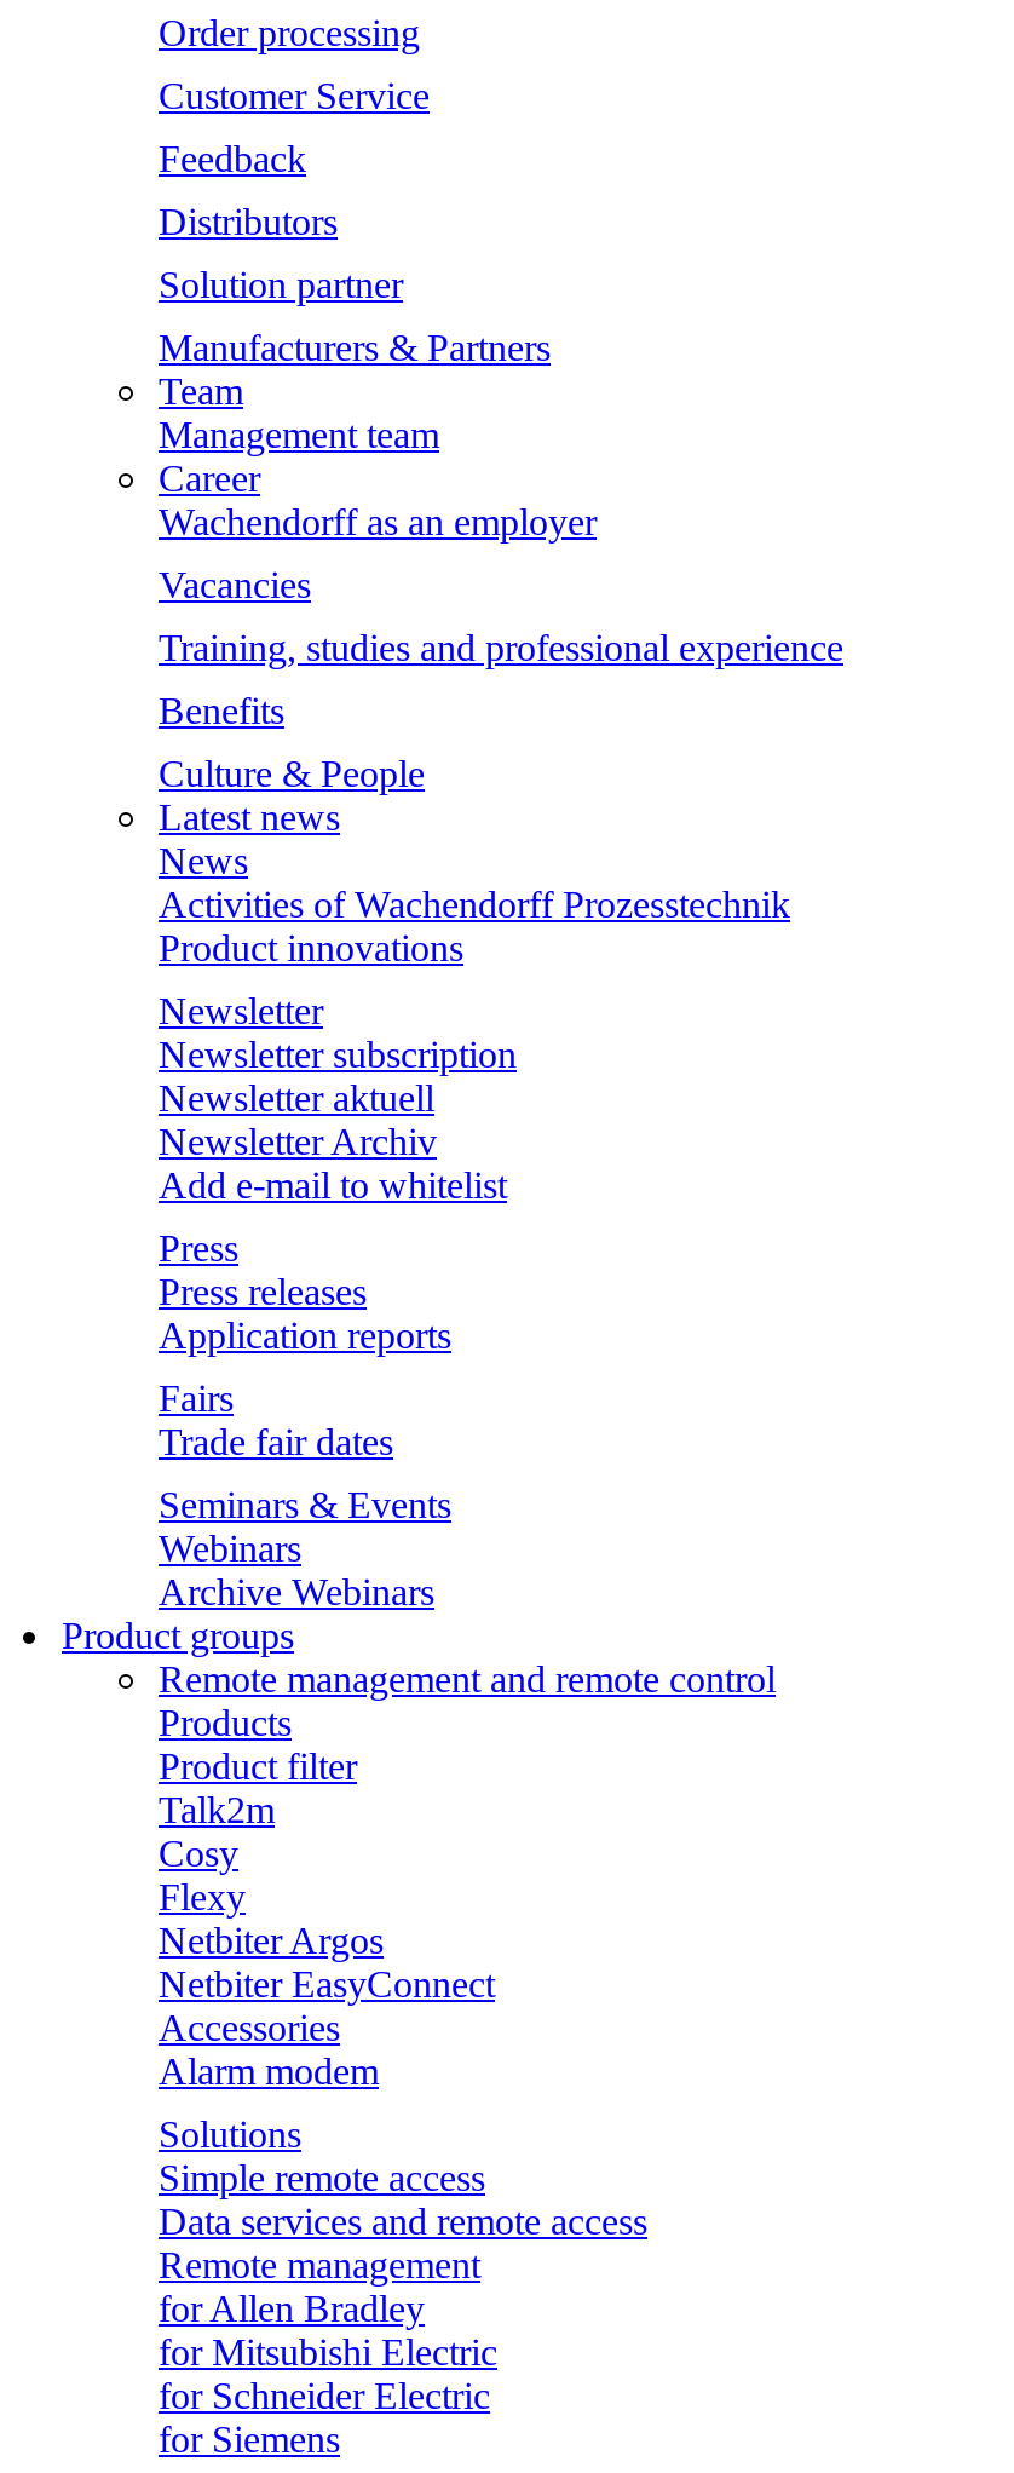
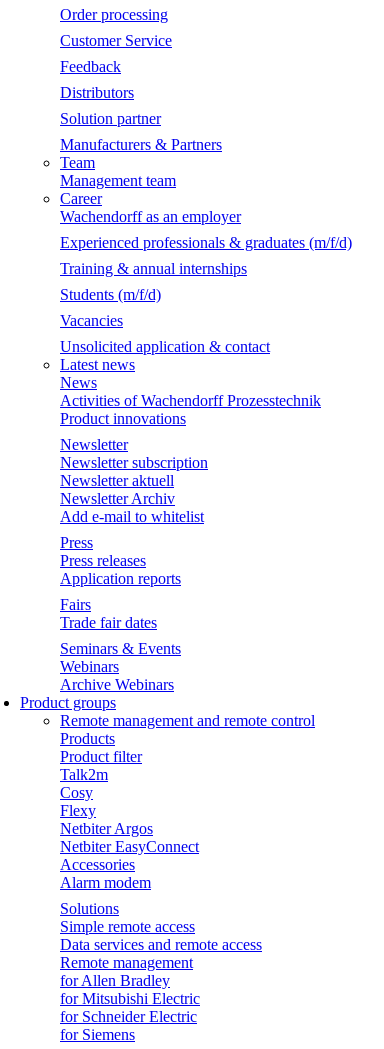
+ Experienced professionals & graduates (m/f/d)
+ Training & annual internships
+ Students (m/f/d)

moved down: Vacancies

- Training, studies and professional experience
- Benefits
- Culture & People
+ Unsolicited application & contact
